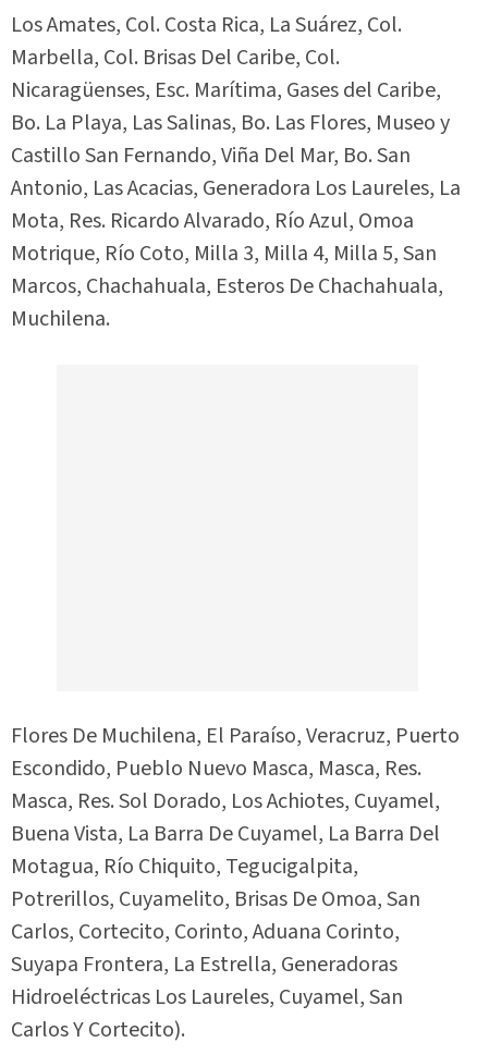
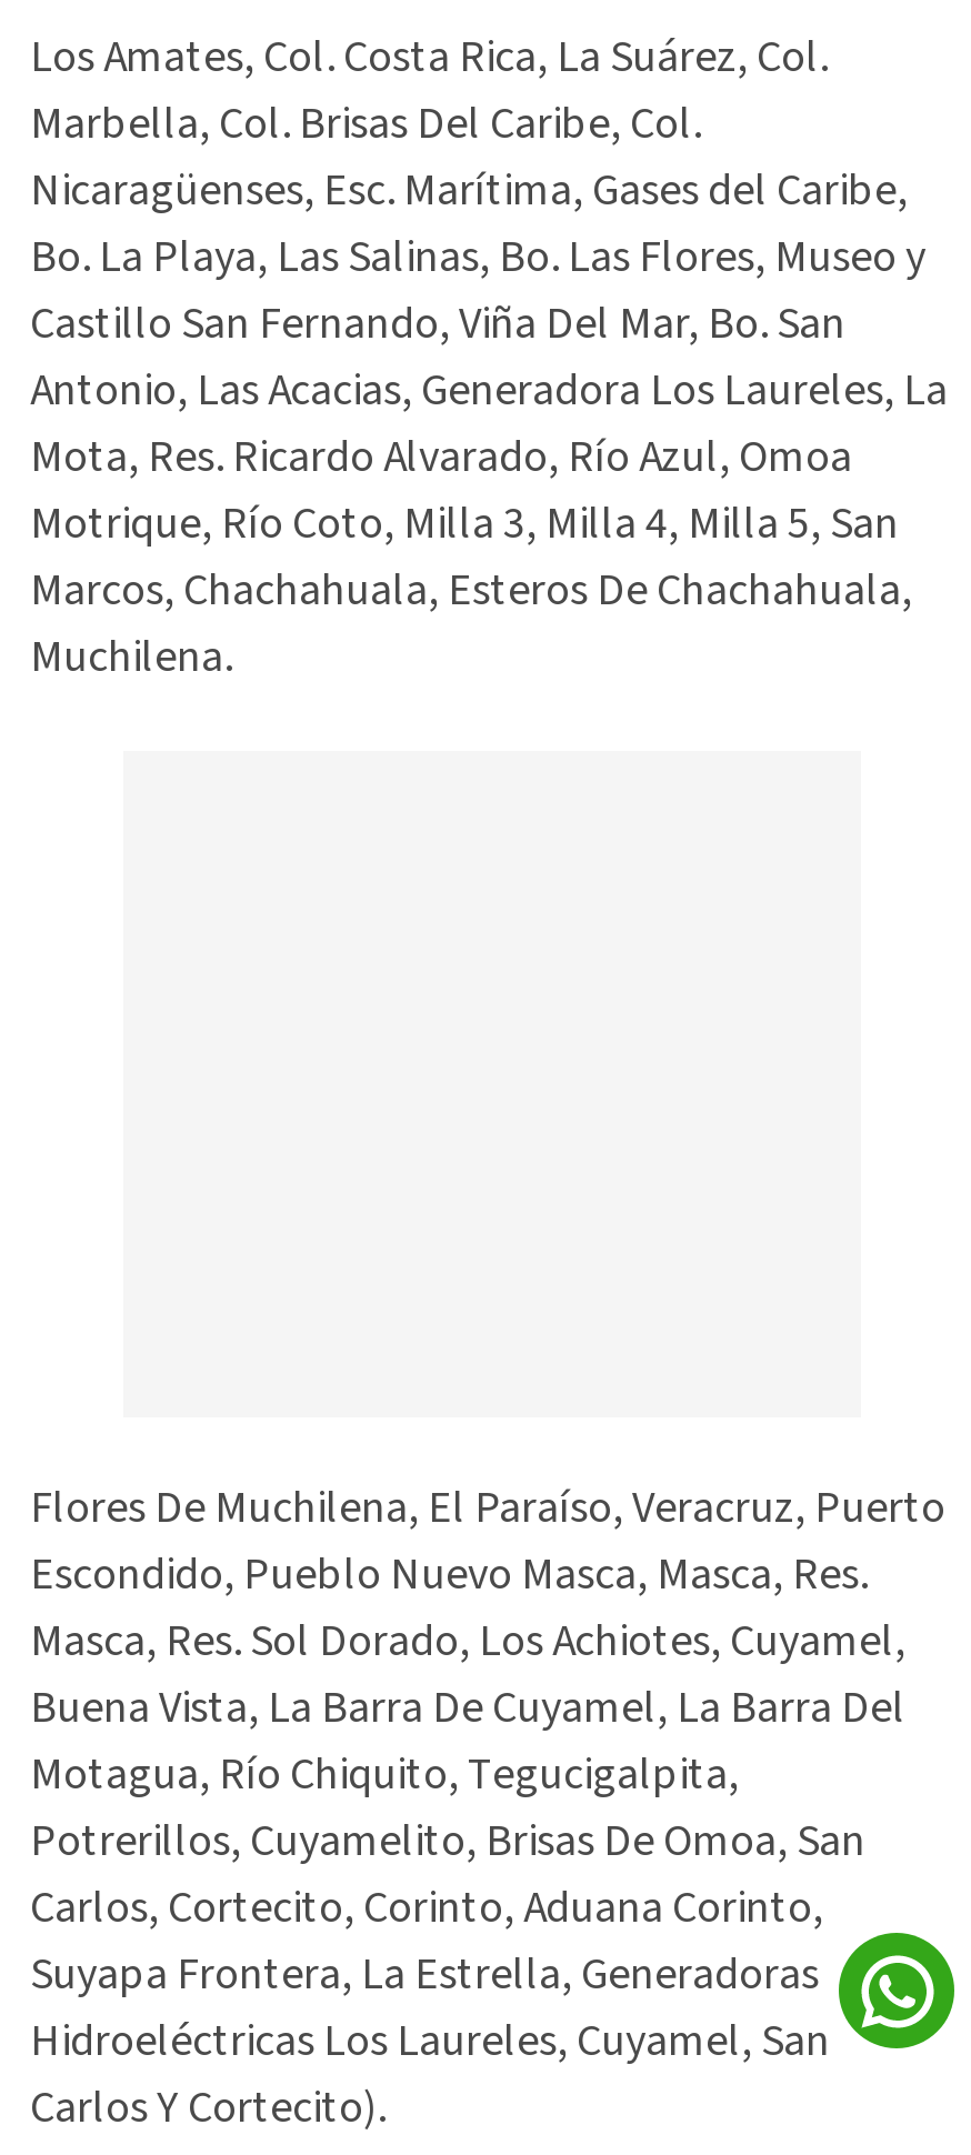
+ [image]
